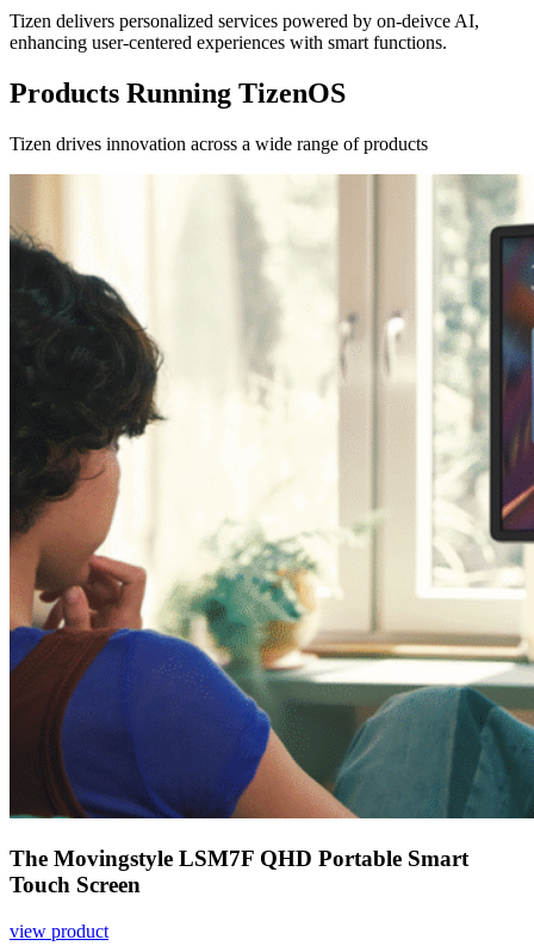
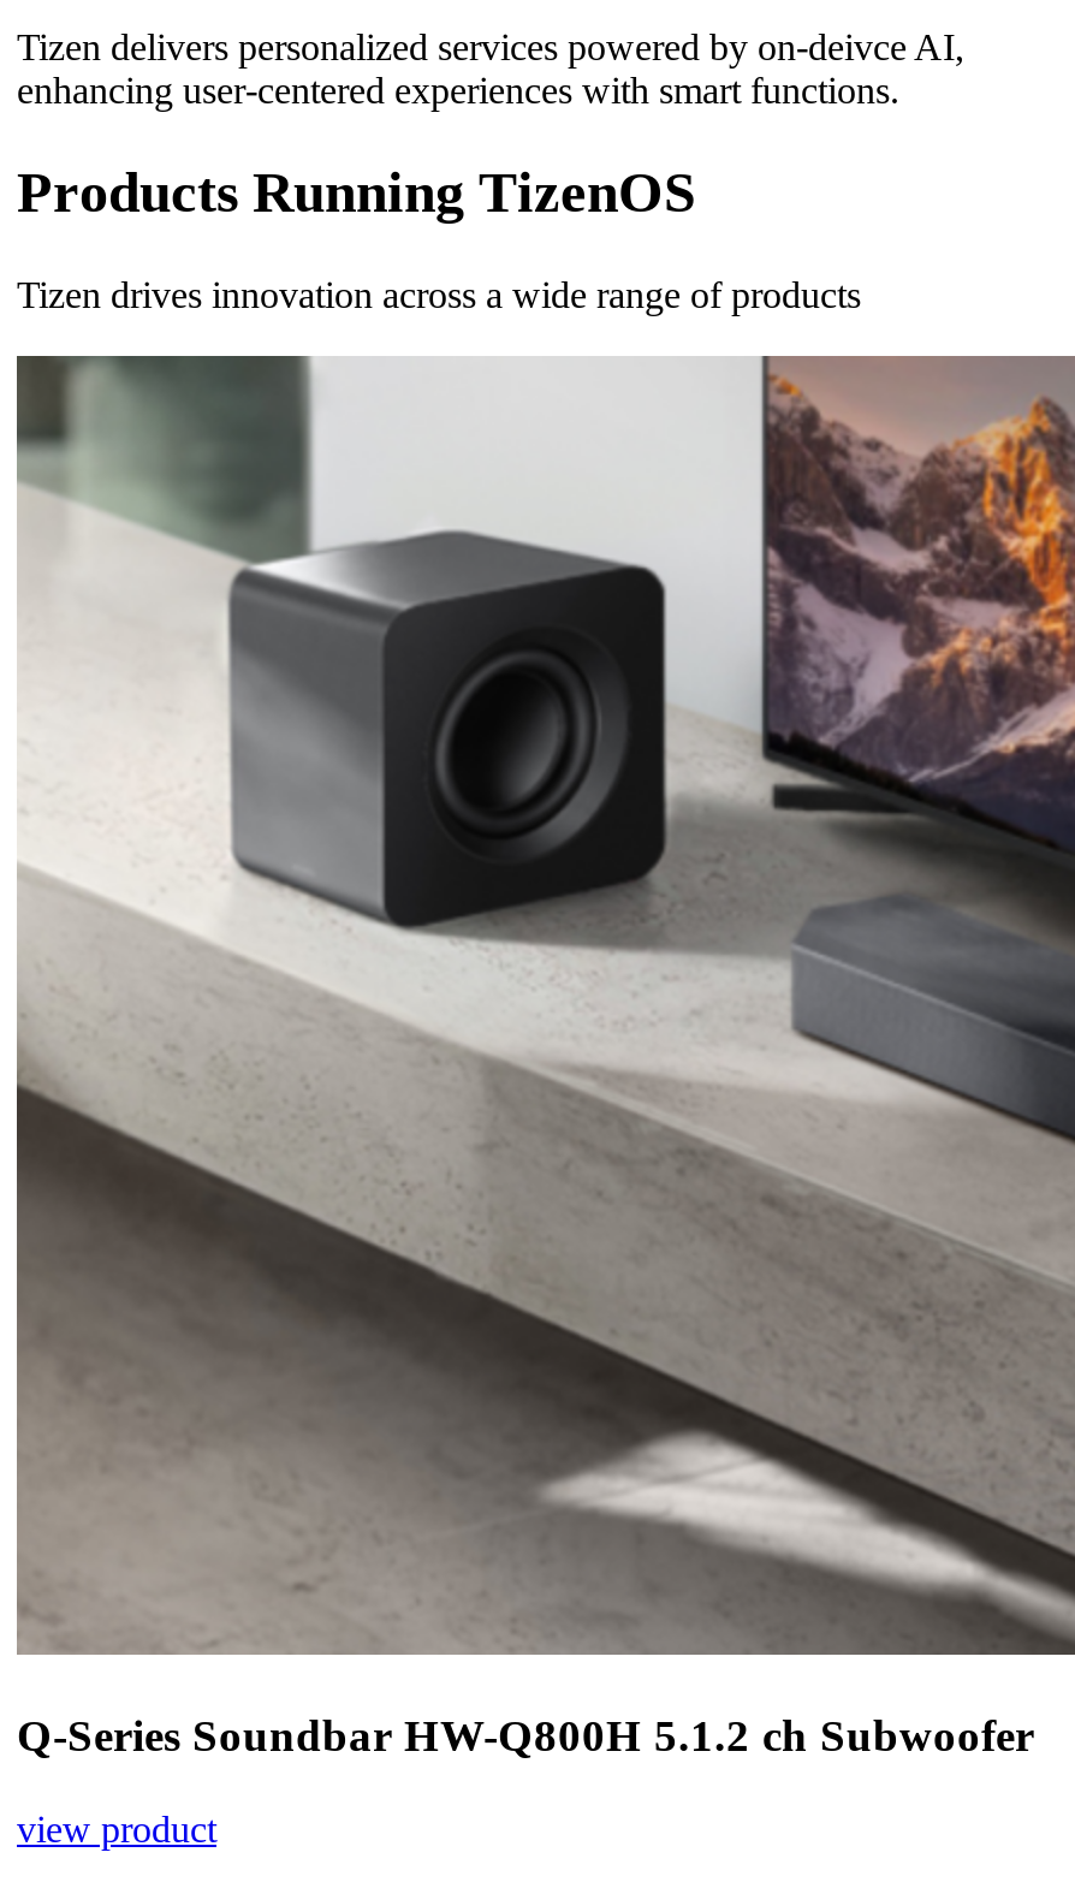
- [image]
- The Movingstyle LSM7F QHD Portable Smart
- Touch Screen
+ [image]
+ Q-Series Soundbar HW-Q800H 5.1.2 ch Subwoofer
